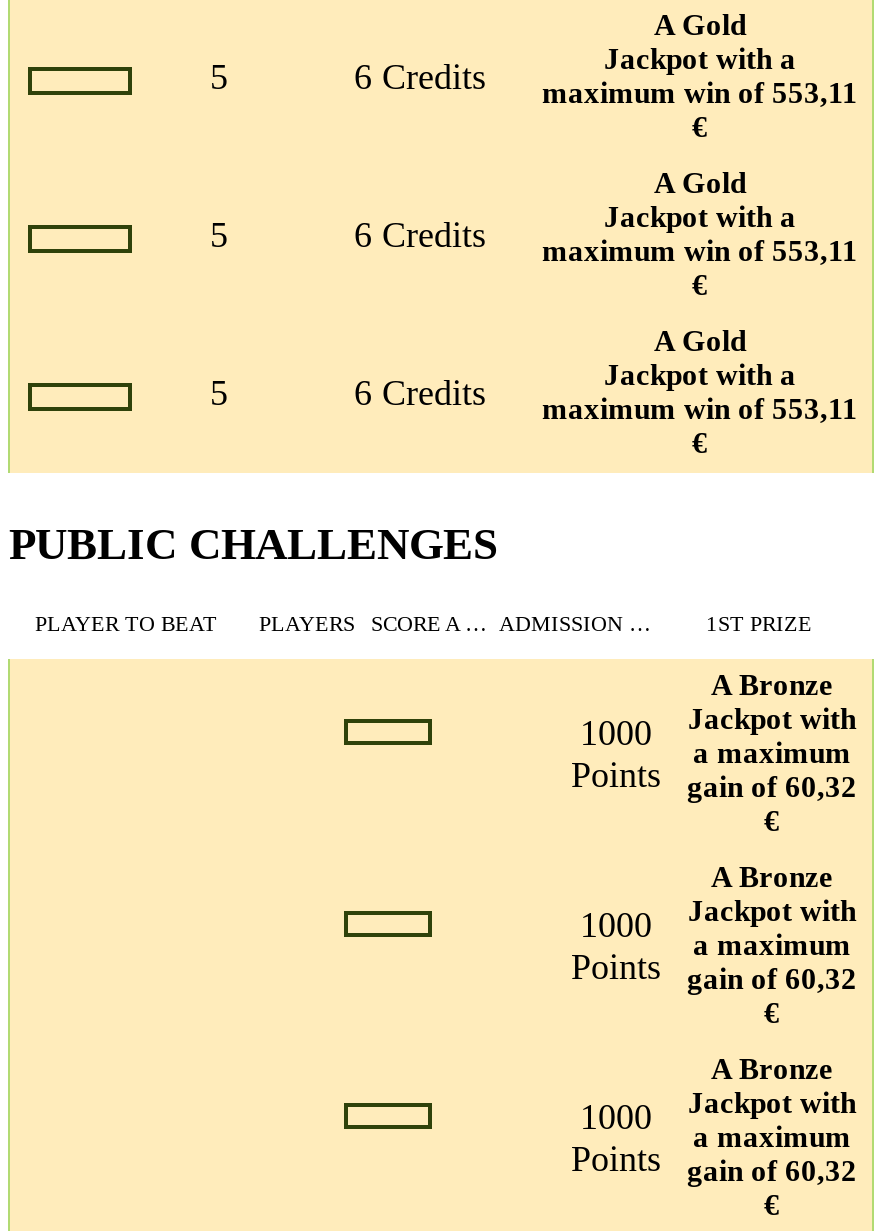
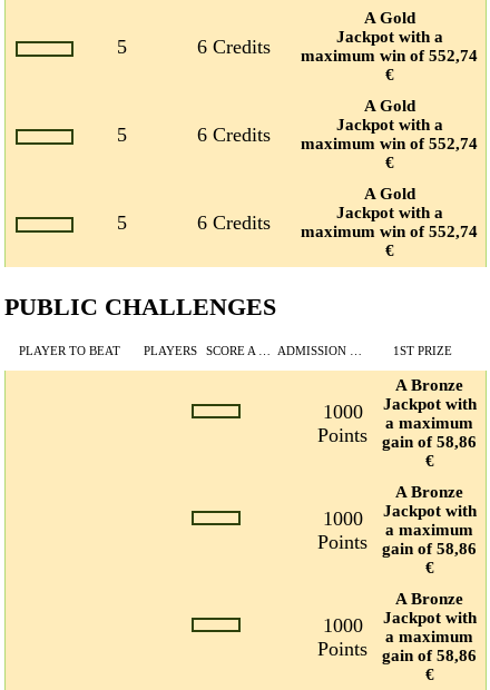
- maximum win of 553,11
+ maximum win of 552,74

- maximum win of 553,11
+ maximum win of 552,74

- maximum win of 553,11
+ maximum win of 552,74

- Points gain of 60,32
+ Points gain of 58,86

- Points gain of 60,32
+ Points gain of 58,86

- Points gain of 60,32
+ Points gain of 58,86
